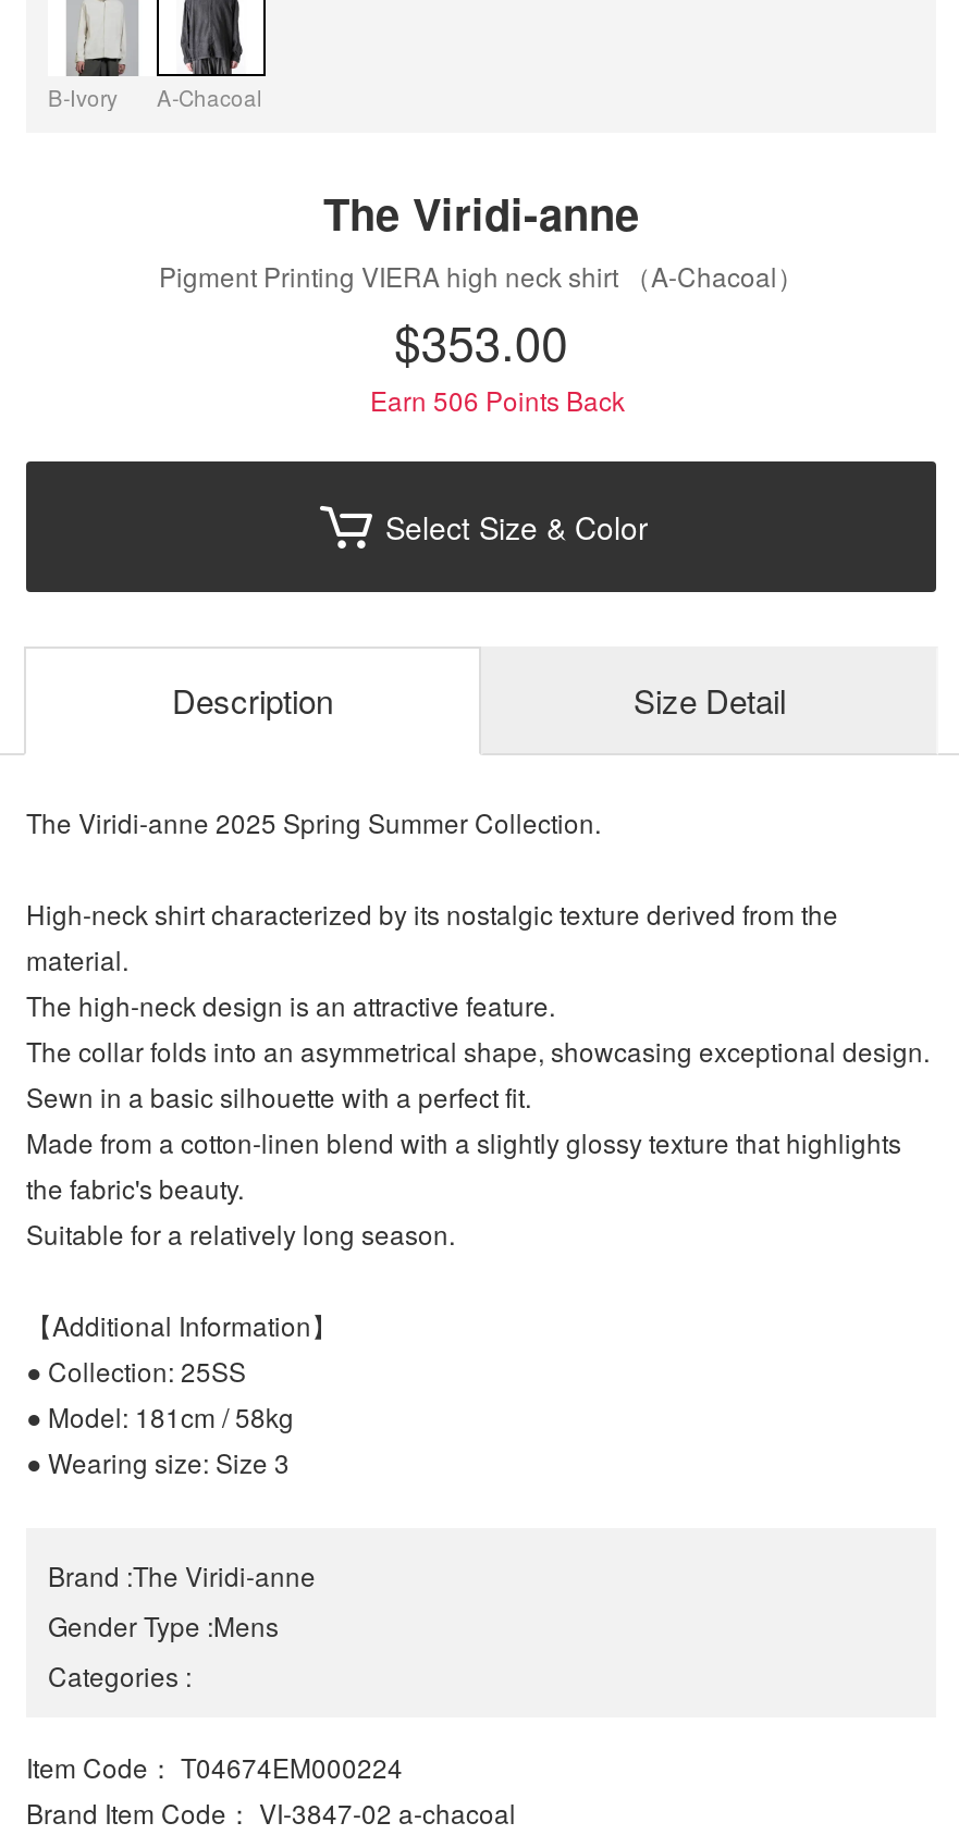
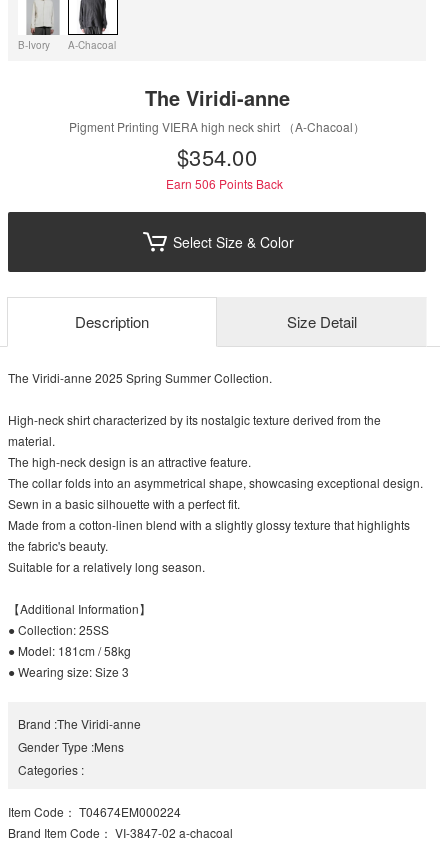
- $‌353.00
+ $‌354.00
